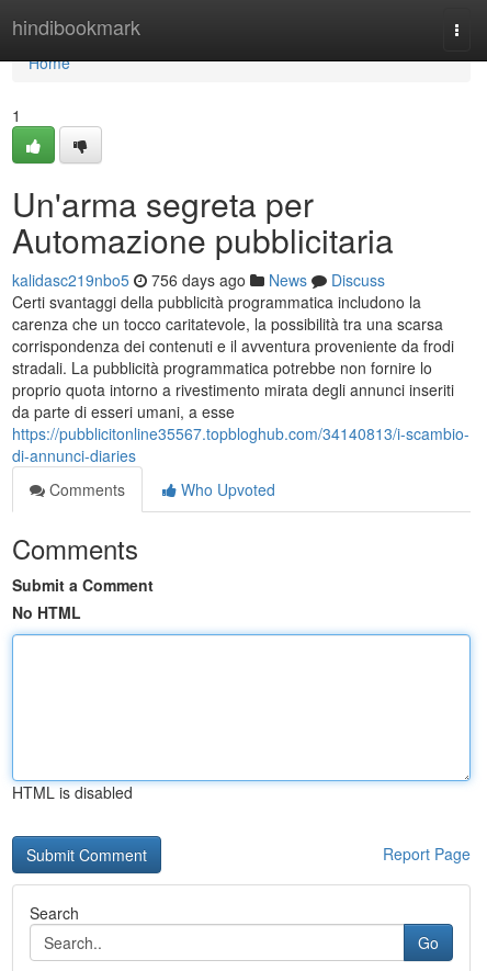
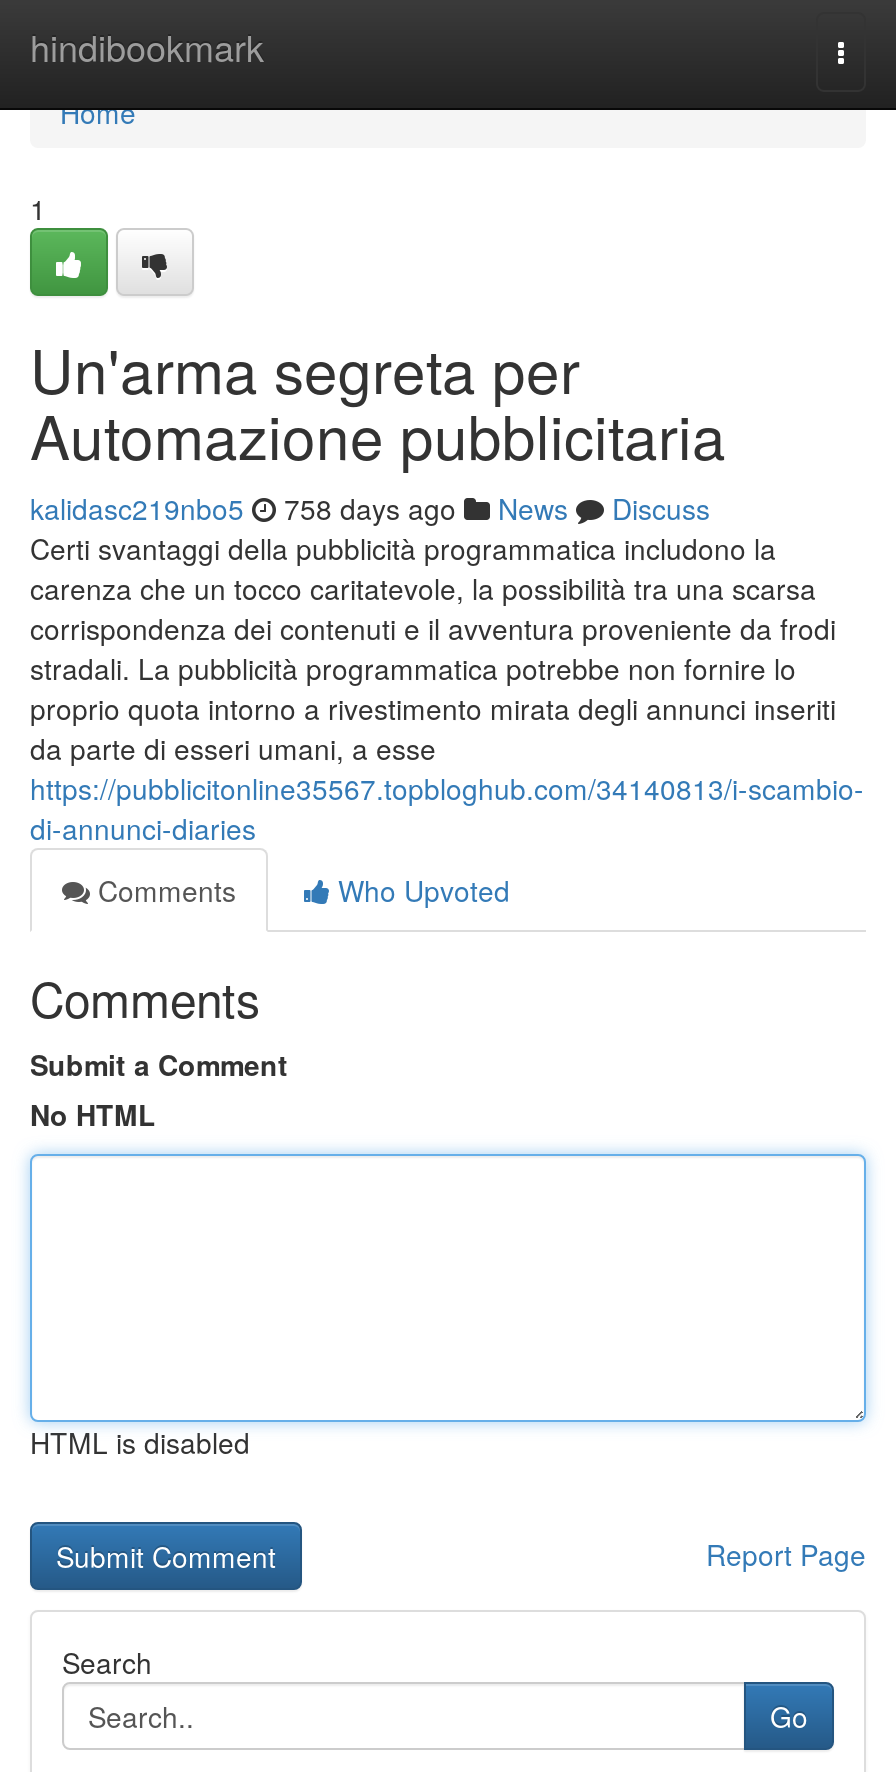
- kalidasc219nbo5 756 days ago News Discuss
+ kalidasc219nbo5 758 days ago News Discuss
